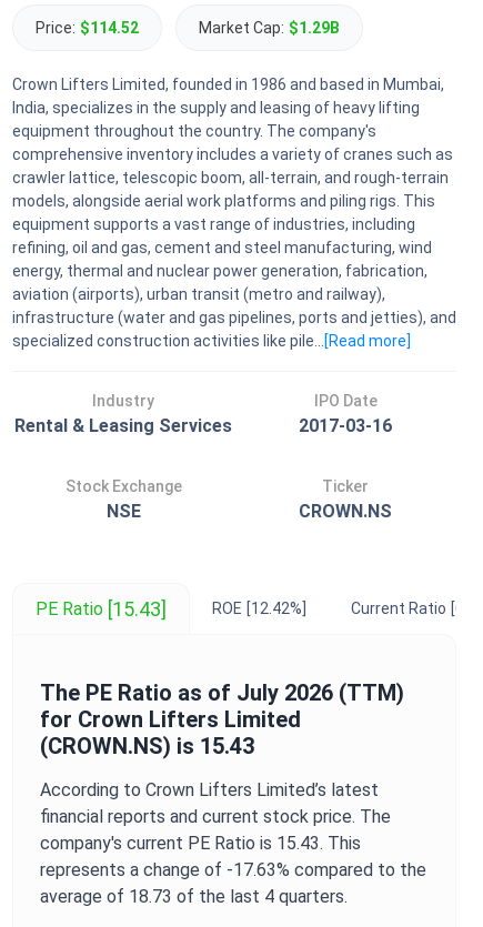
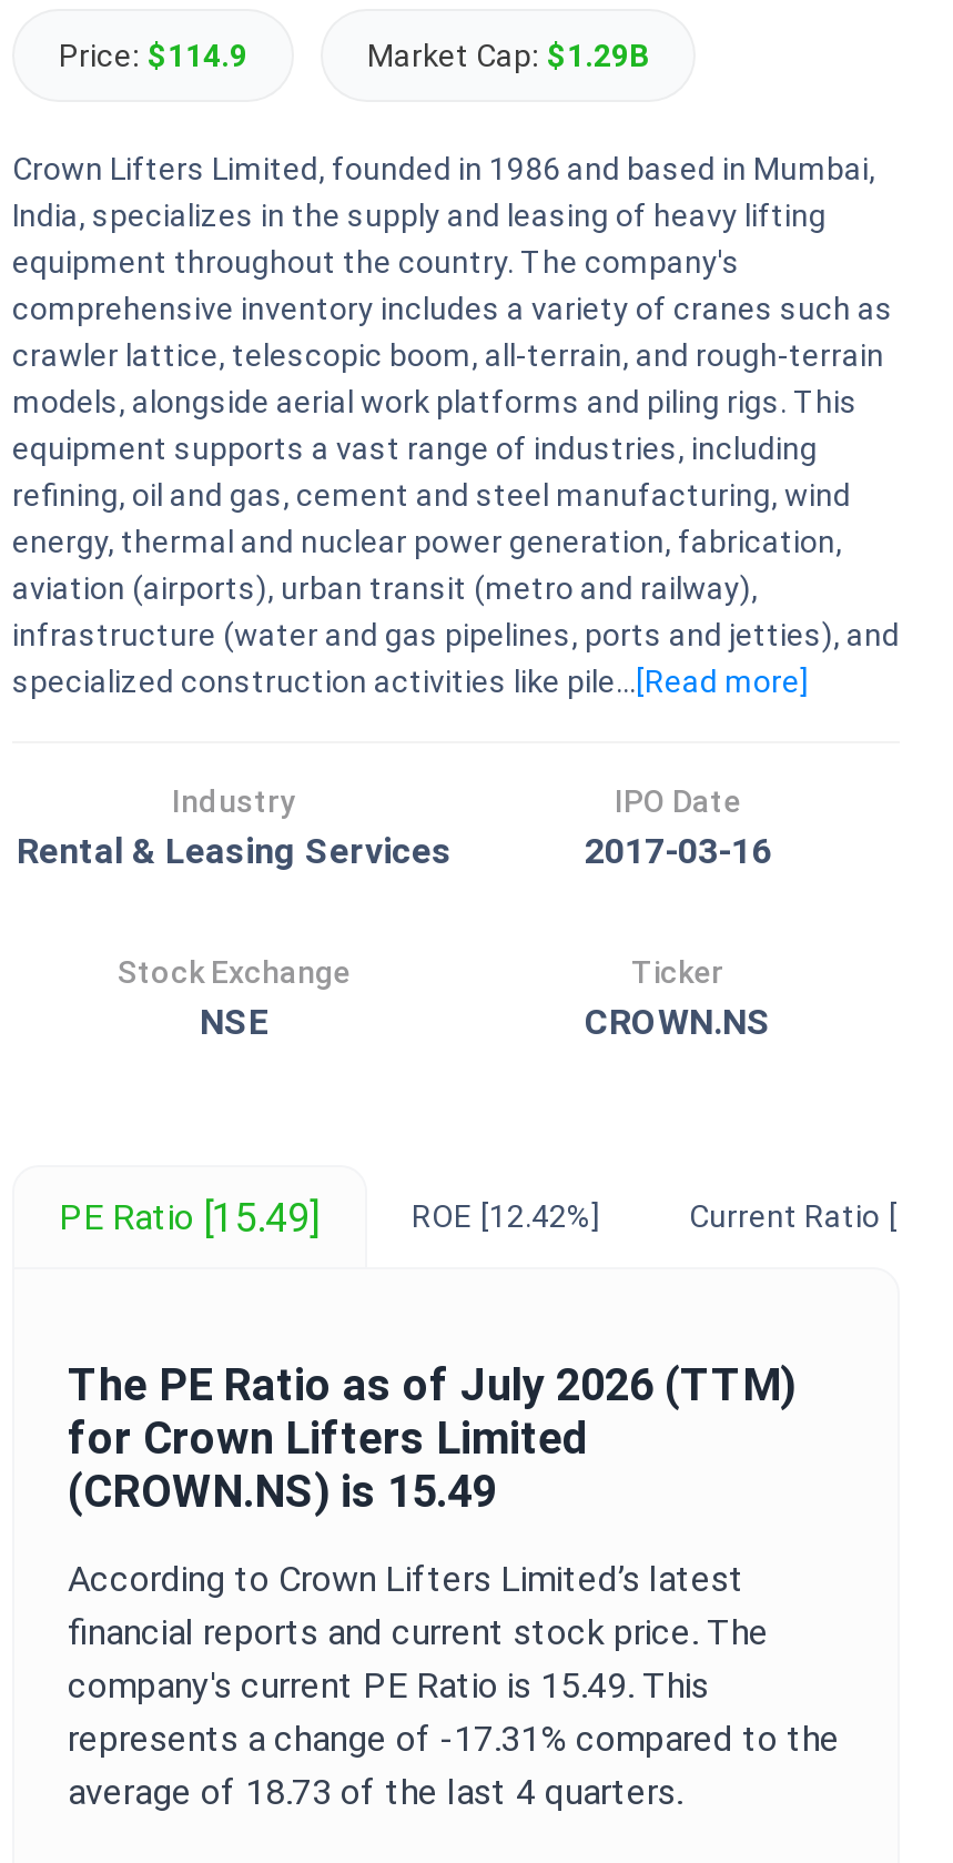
- Price: $114.52
+ Price: $114.9

- PE Ratio [15.43]
+ PE Ratio [15.49]

- (CROWN.NS) is 15.43
+ (CROWN.NS) is 15.49

- company's current PE Ratio is 15.43. This
+ company's current PE Ratio is 15.49. This

- represents a change of -17.63% compared to the
+ represents a change of -17.31% compared to the
